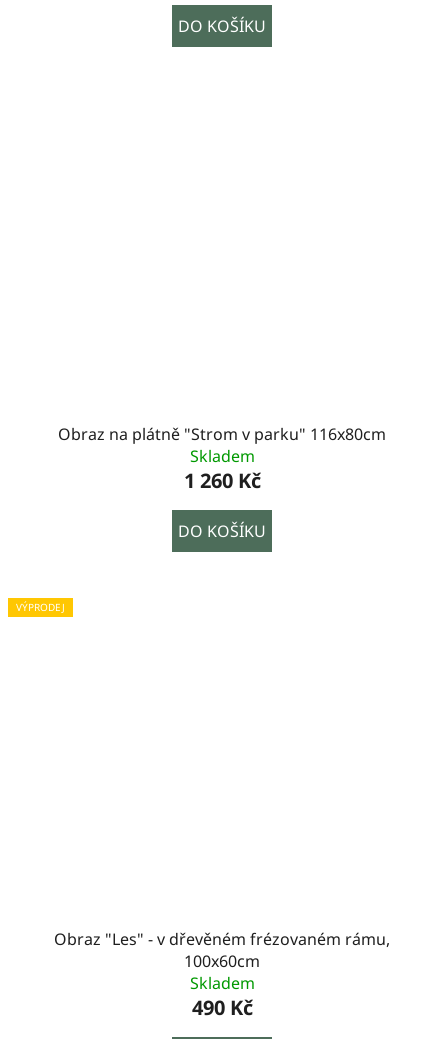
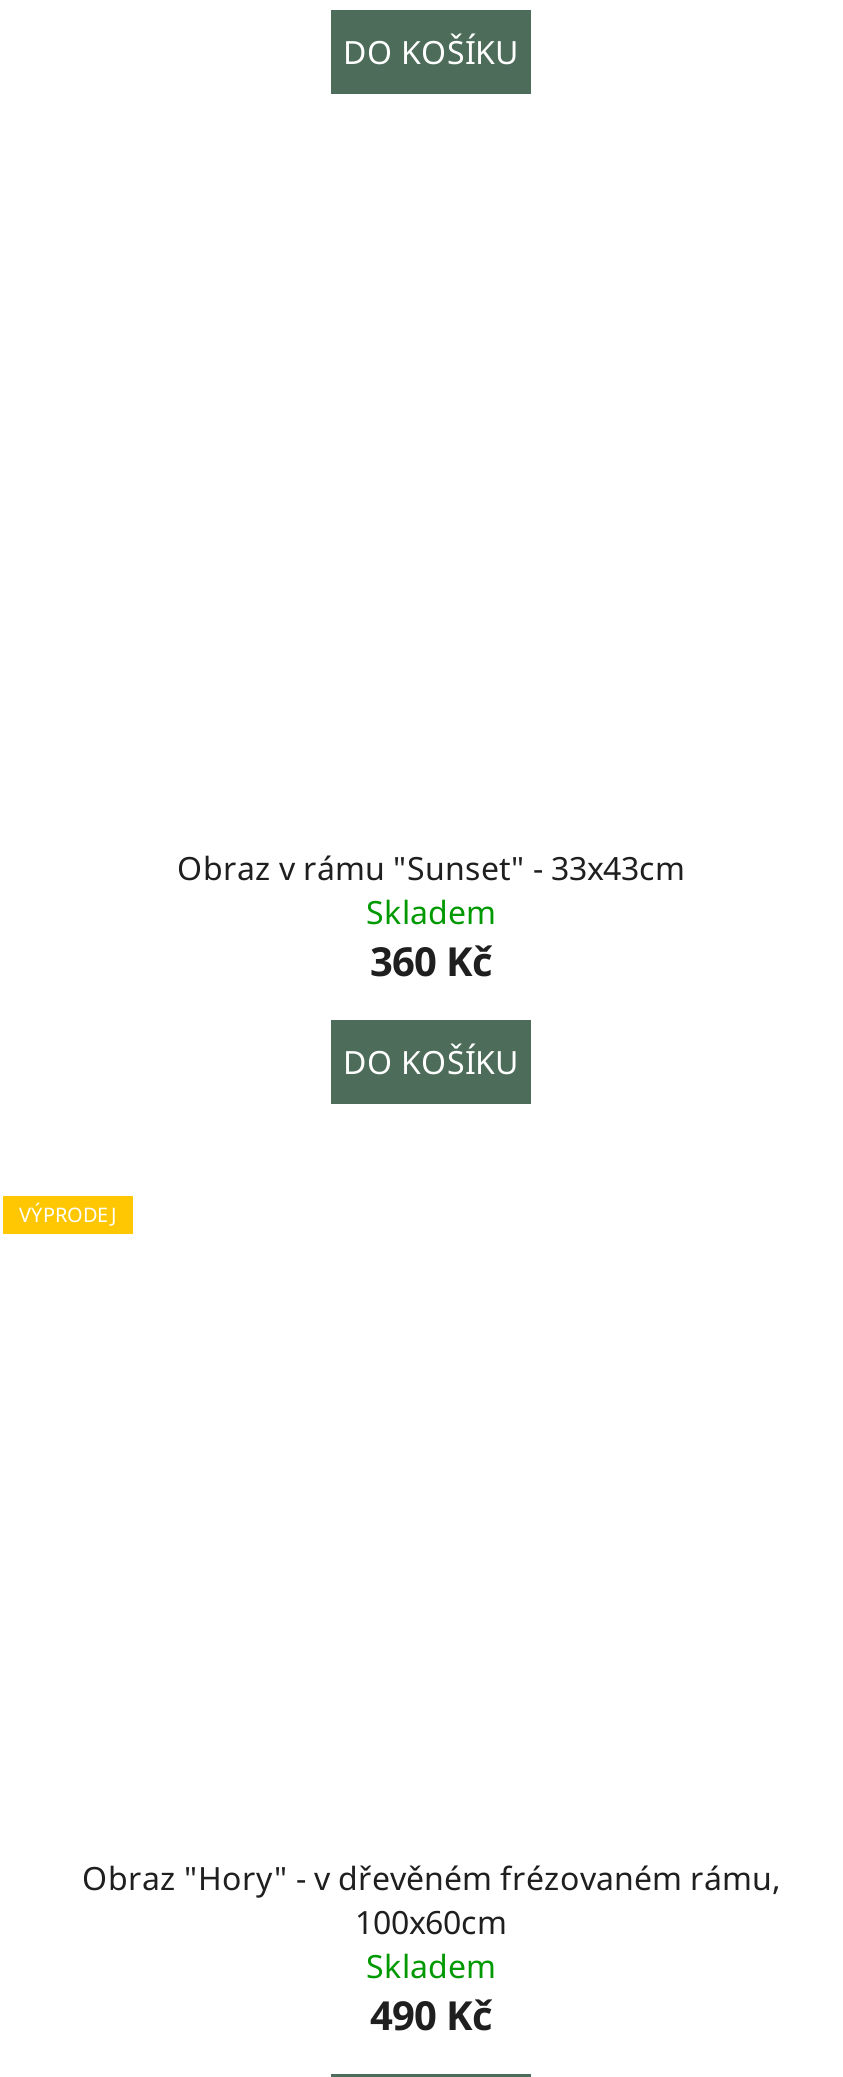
- Obraz na plátně "Strom v parku" 116x80cm
+ Obraz v rámu "Sunset" - 33x43cm

- 1 260 Kč
+ 360 Kč

- Obraz "Les" - v dřevěném frézovaném rámu,
+ Obraz "Hory" - v dřevěném frézovaném rámu,
